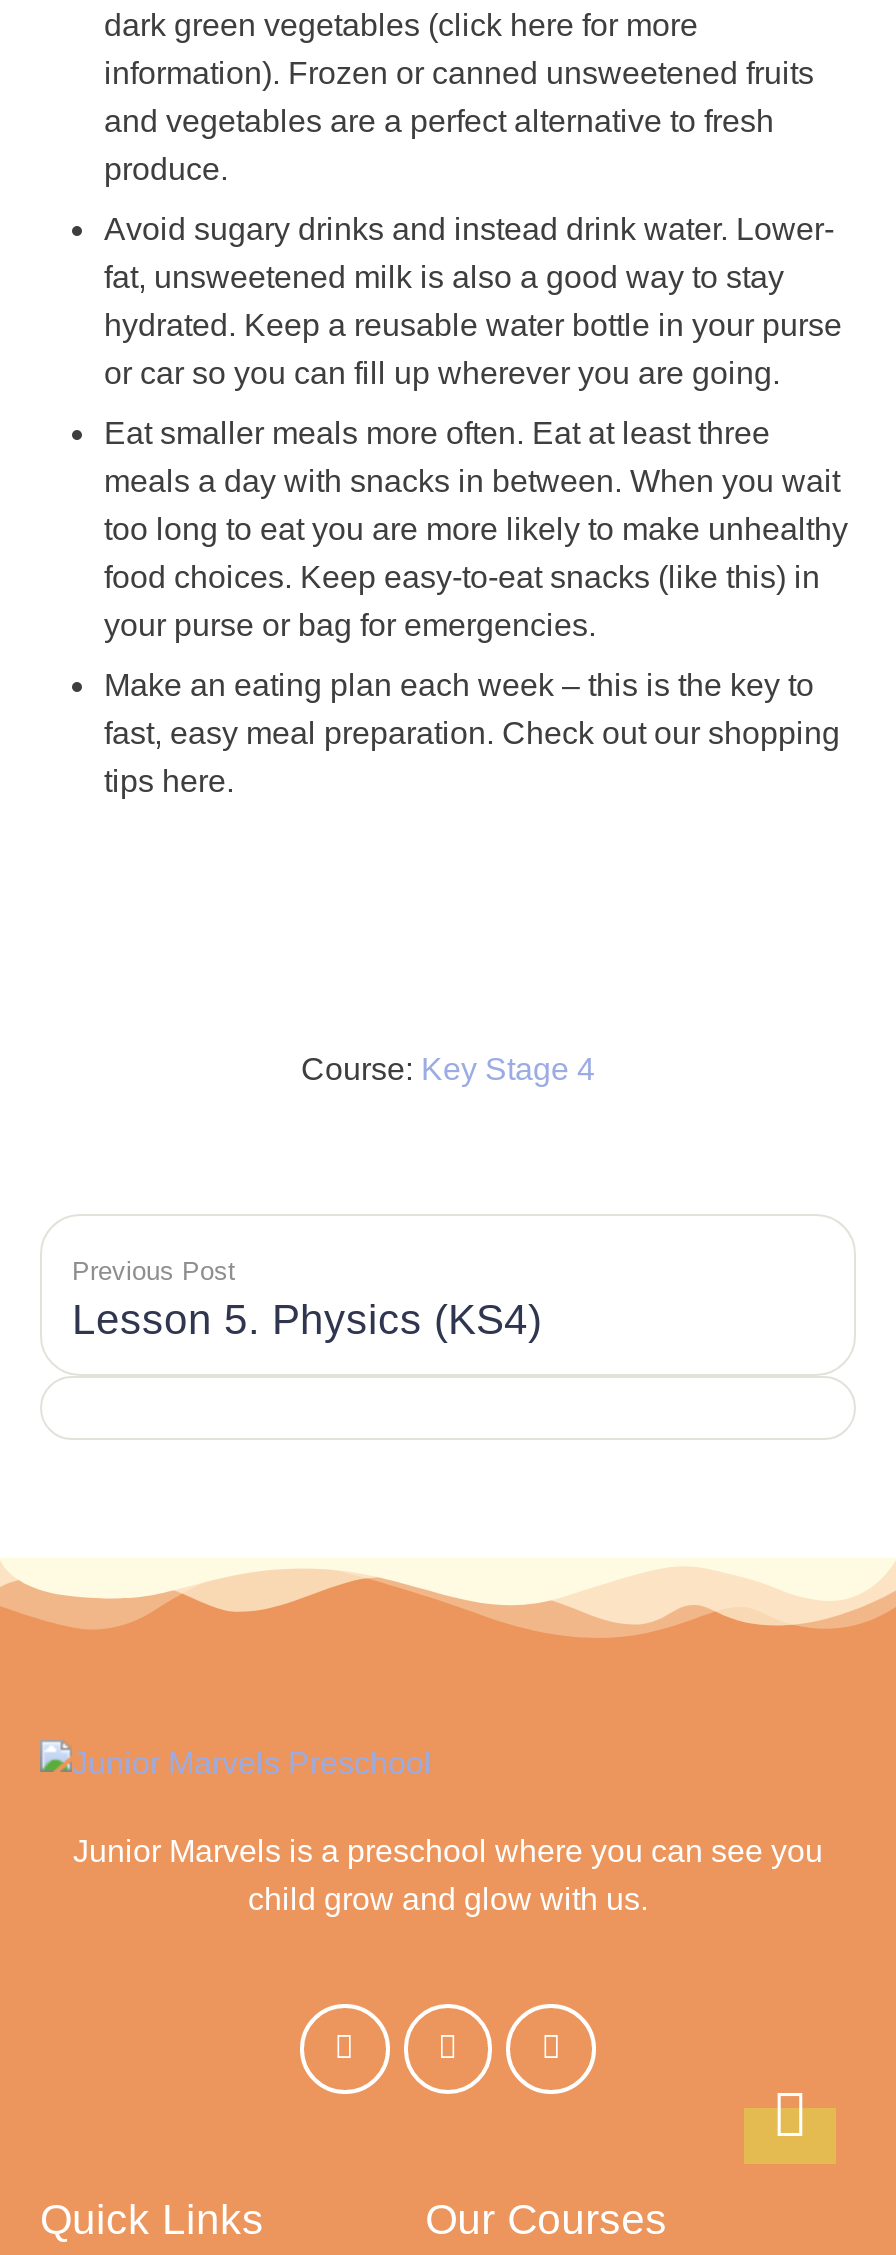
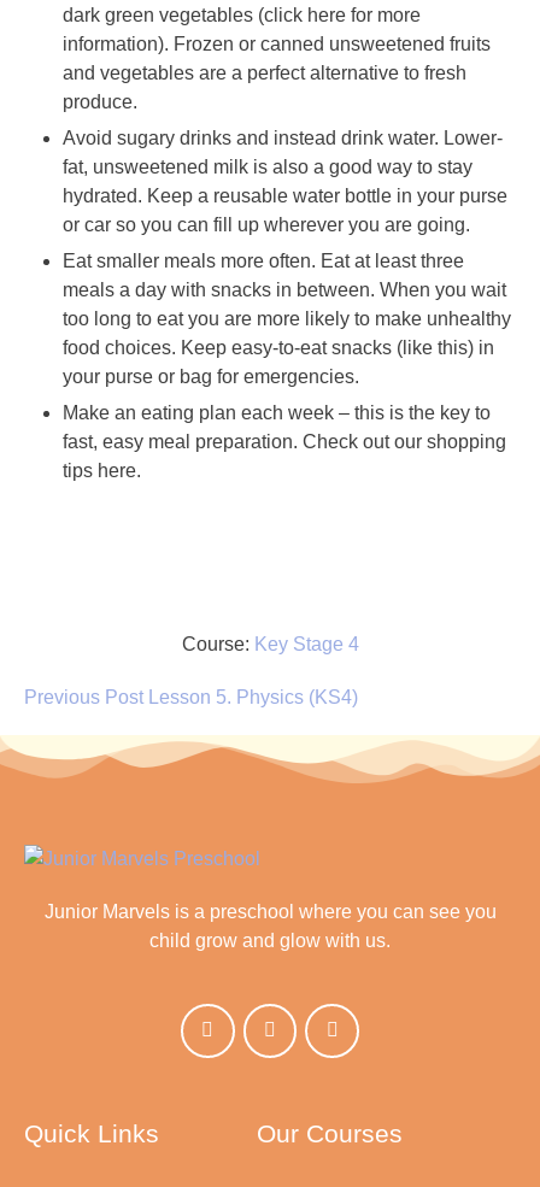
- [image]
